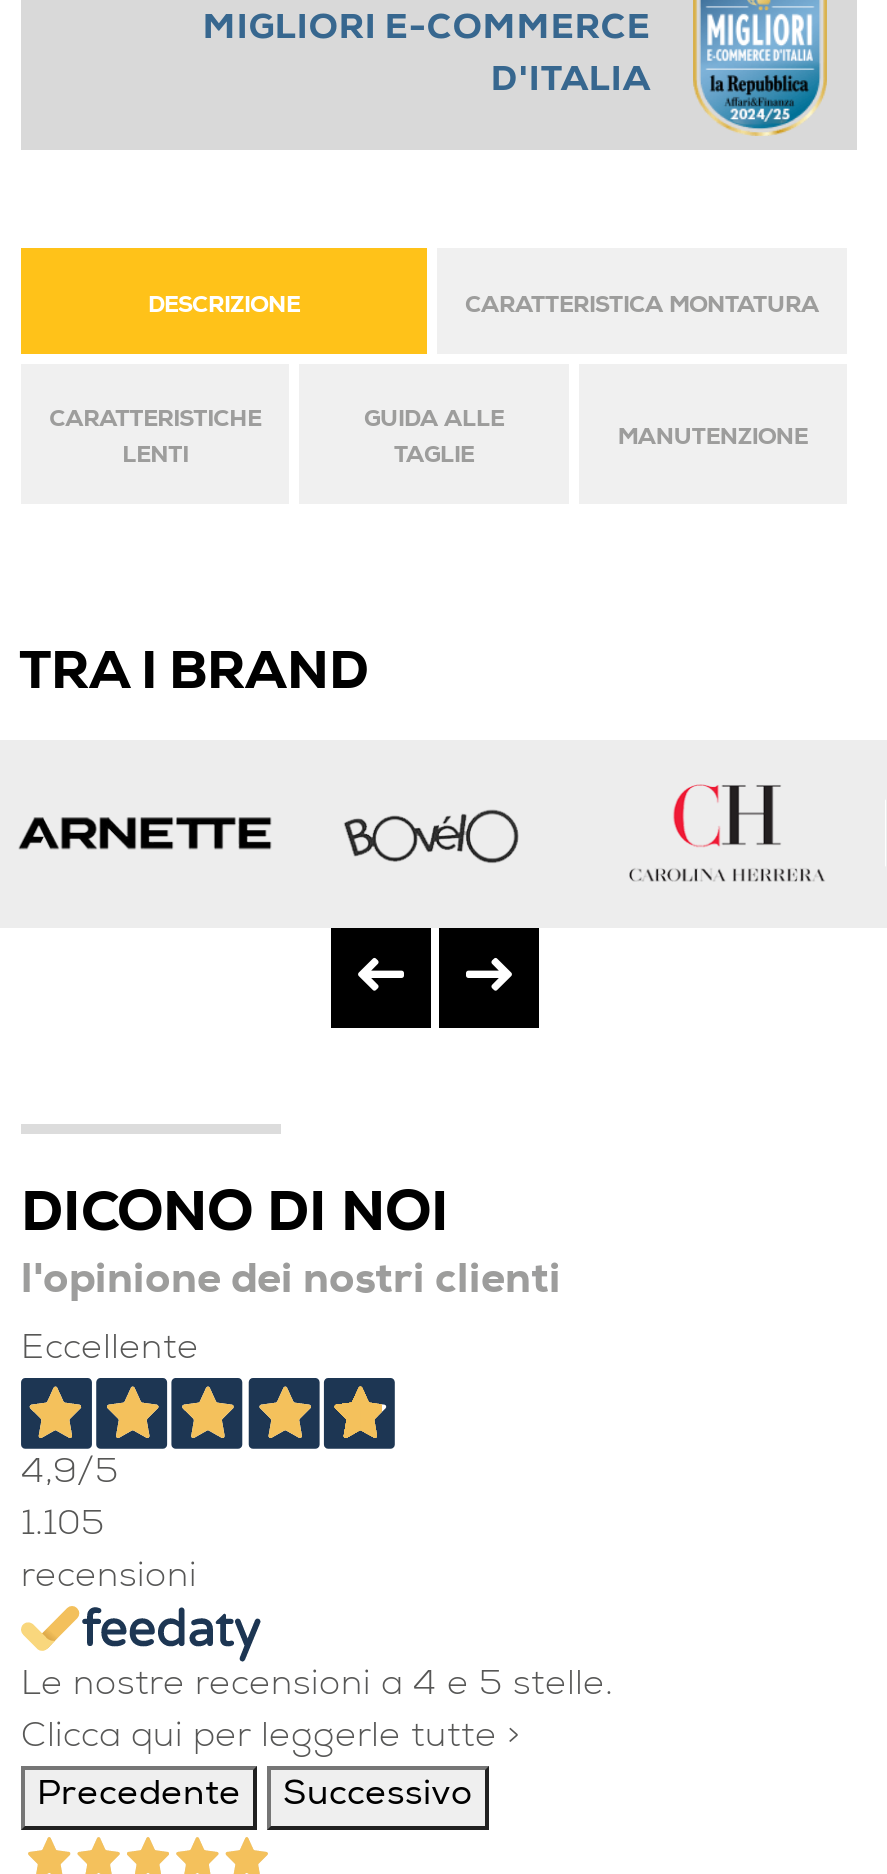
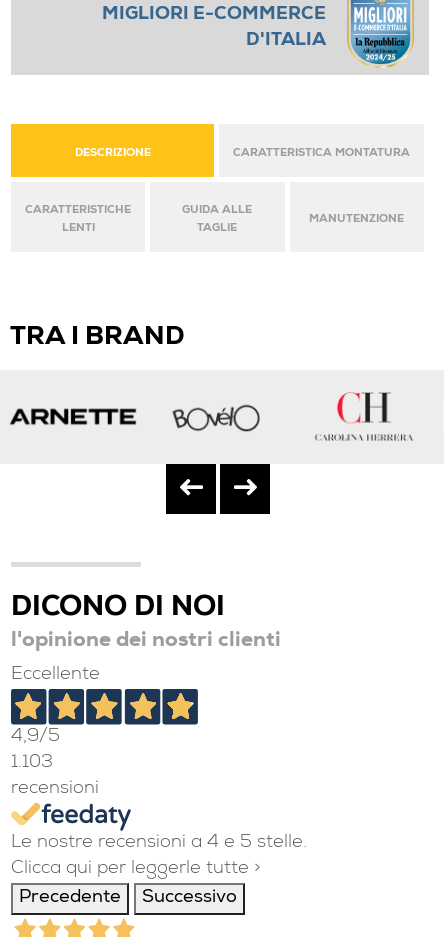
- 1.105
+ 1.103
